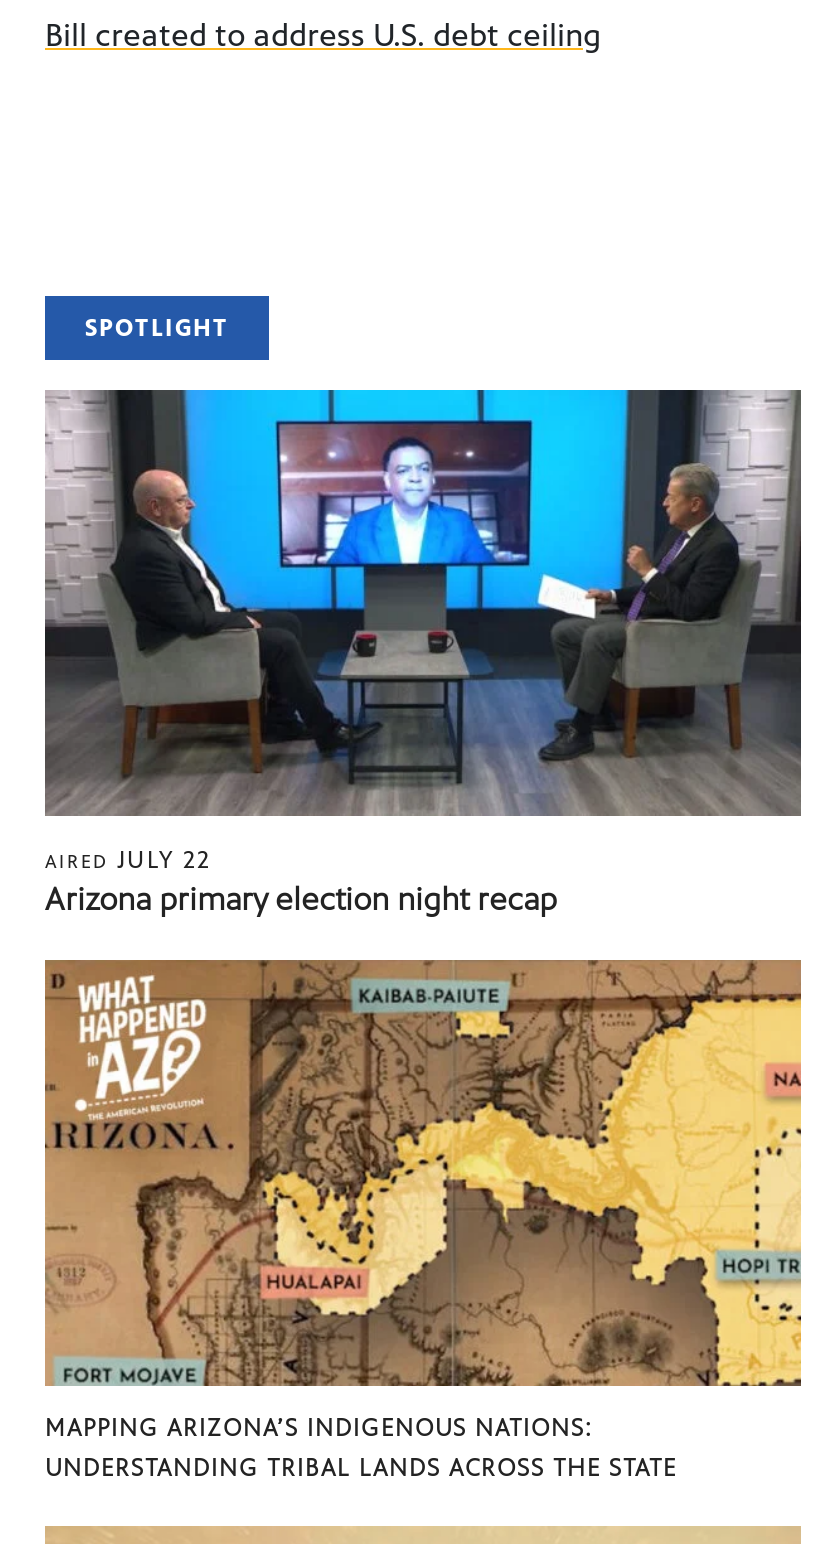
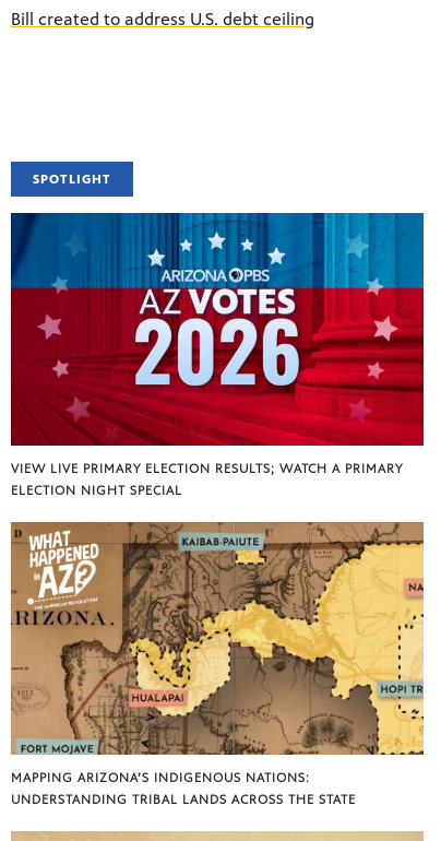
- [image]
- AIRED JULY 22
- Arizona primary election night recap
+ [image]
+ VIEW LIVE PRIMARY ELECTION RESULTS; WATCH A PRIMARY
+ ELECTION NIGHT SPECIAL
